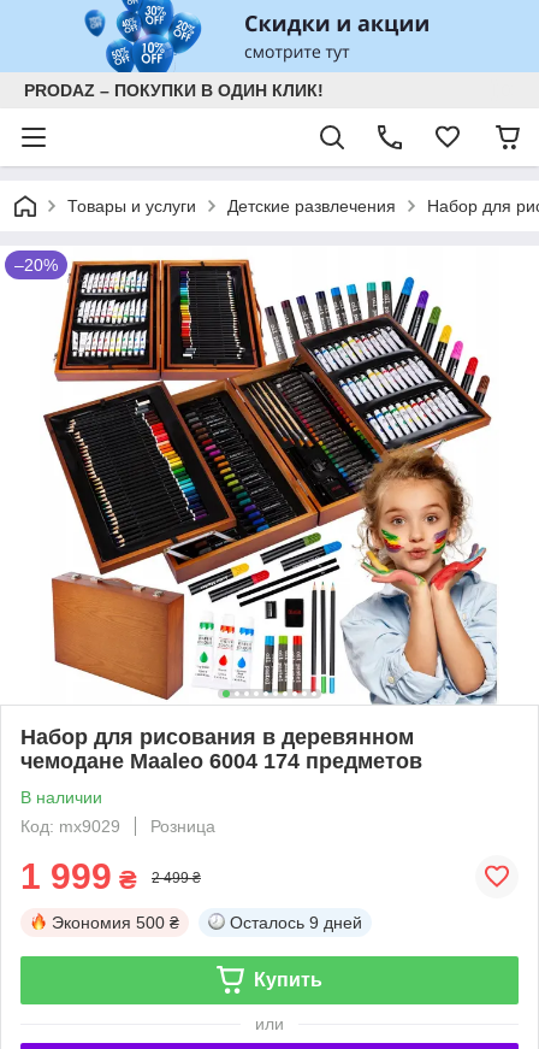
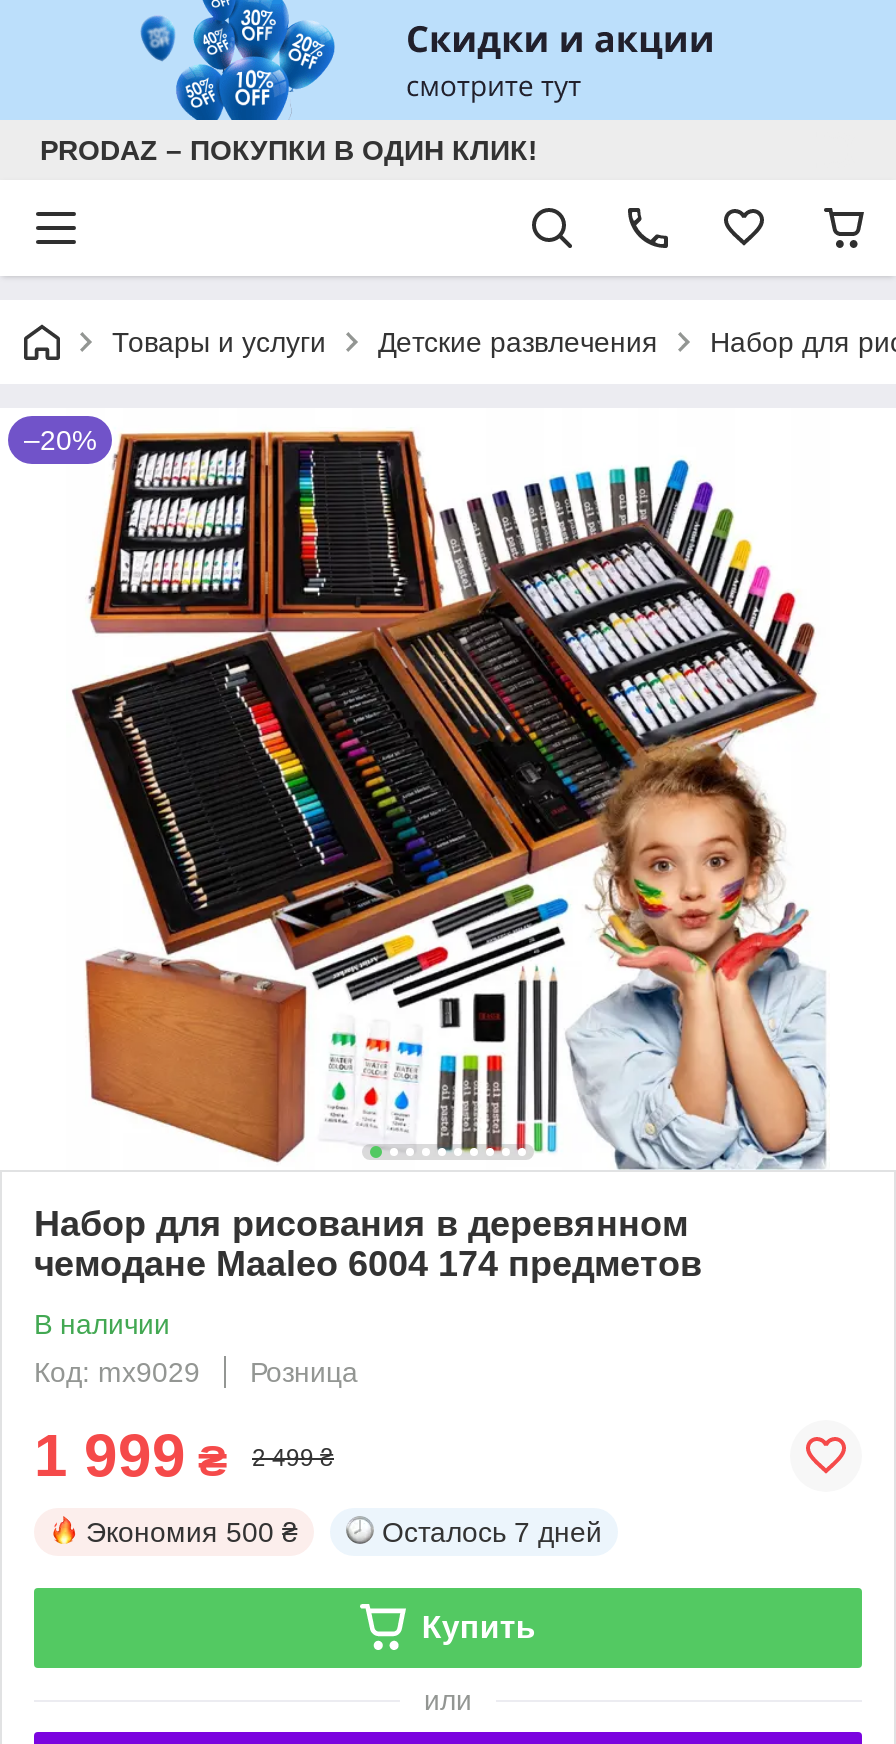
- Осталось 9 дней
+ Осталось 7 дней
